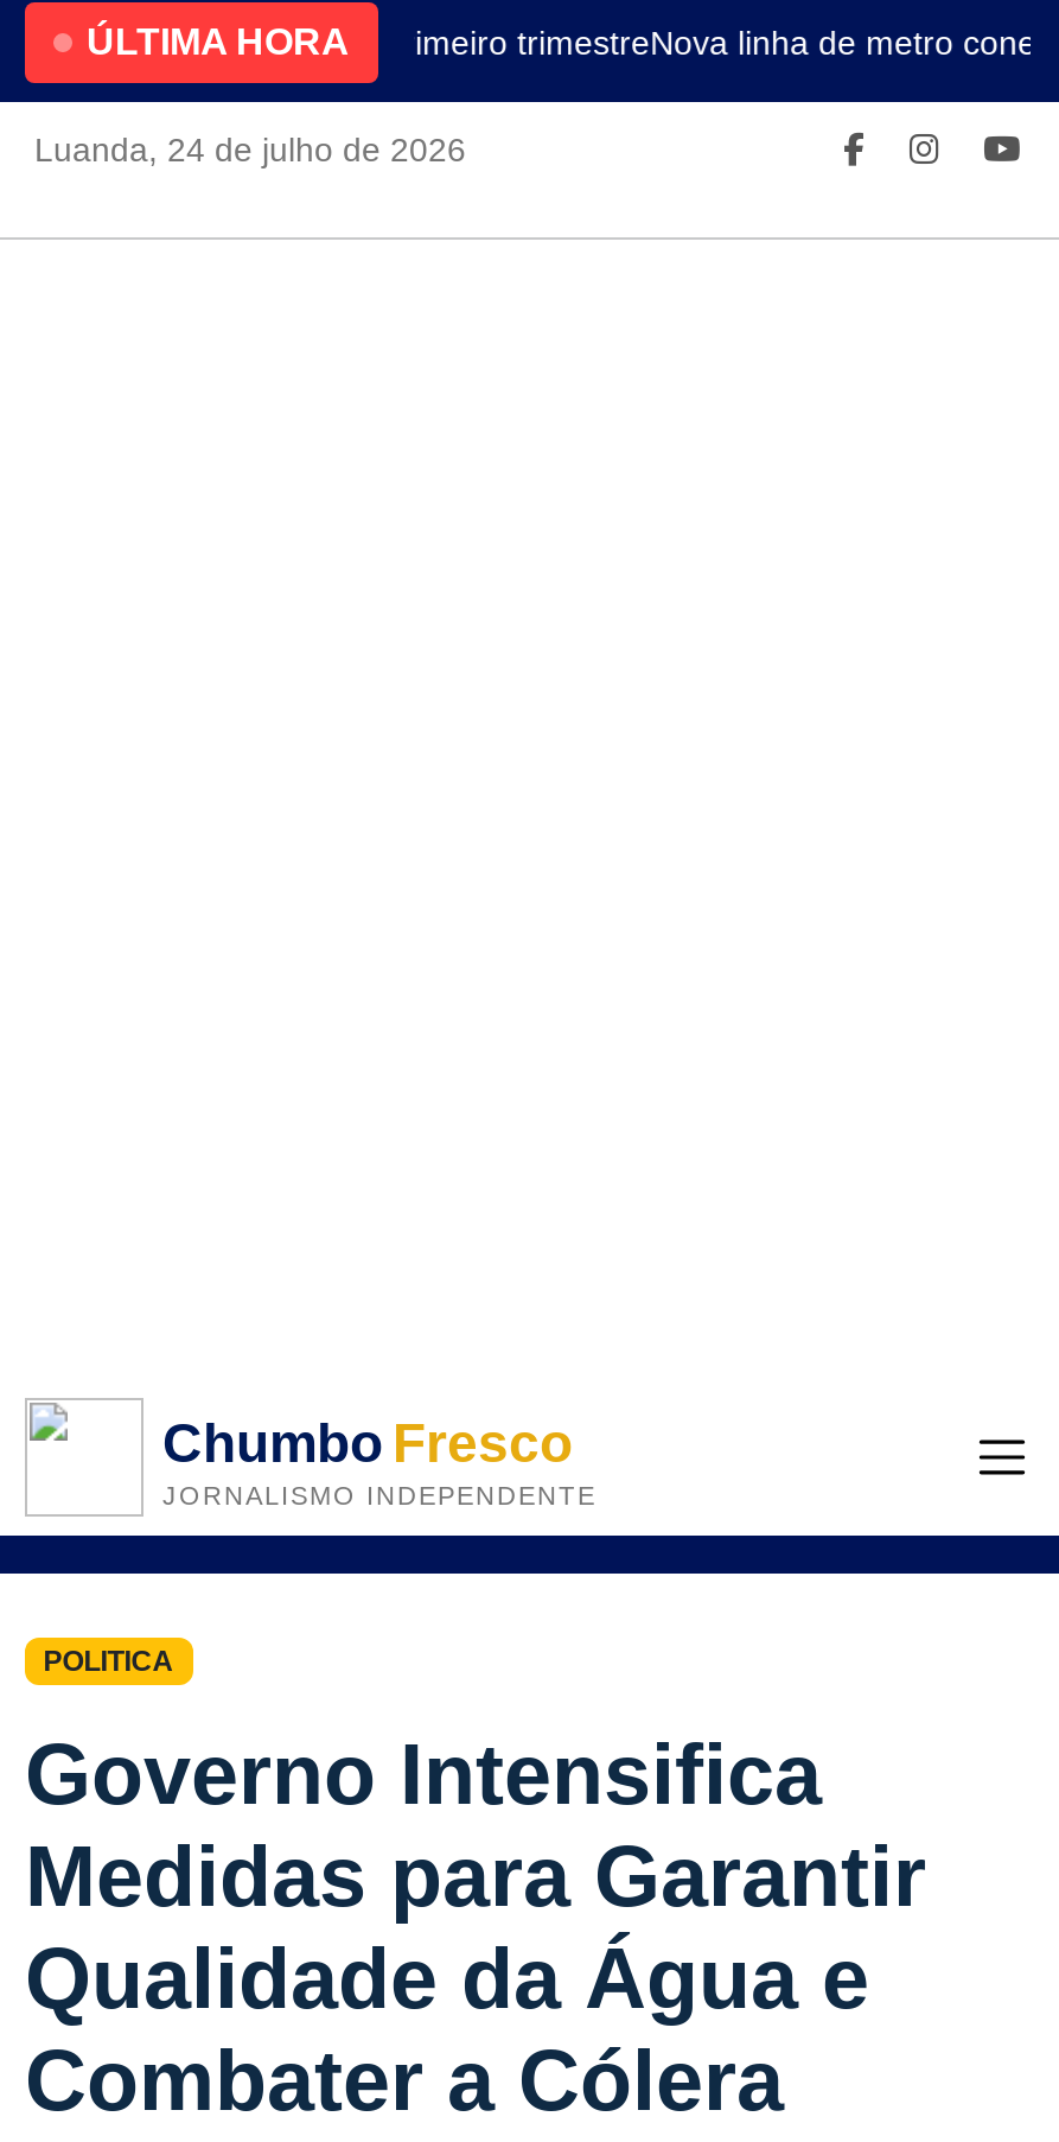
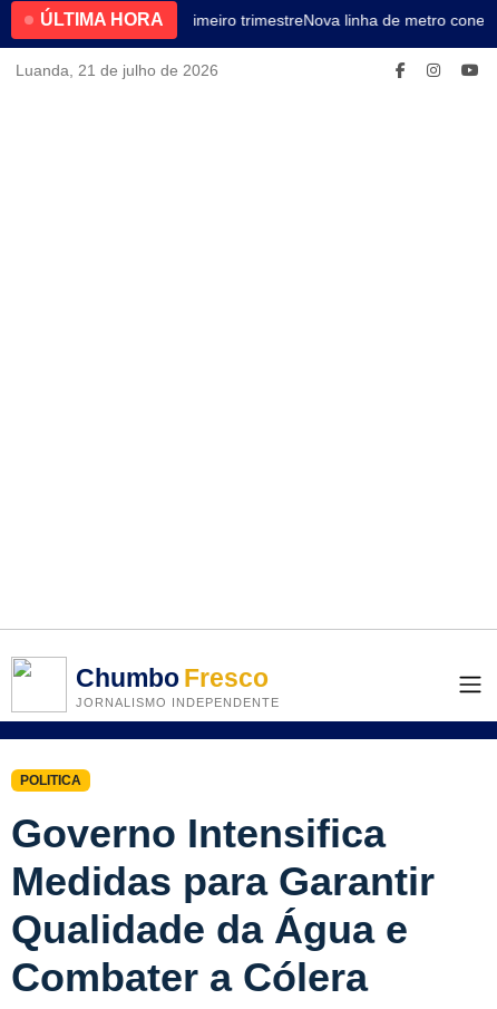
- Luanda, 24 de julho de 2026
+ Luanda, 21 de julho de 2026
